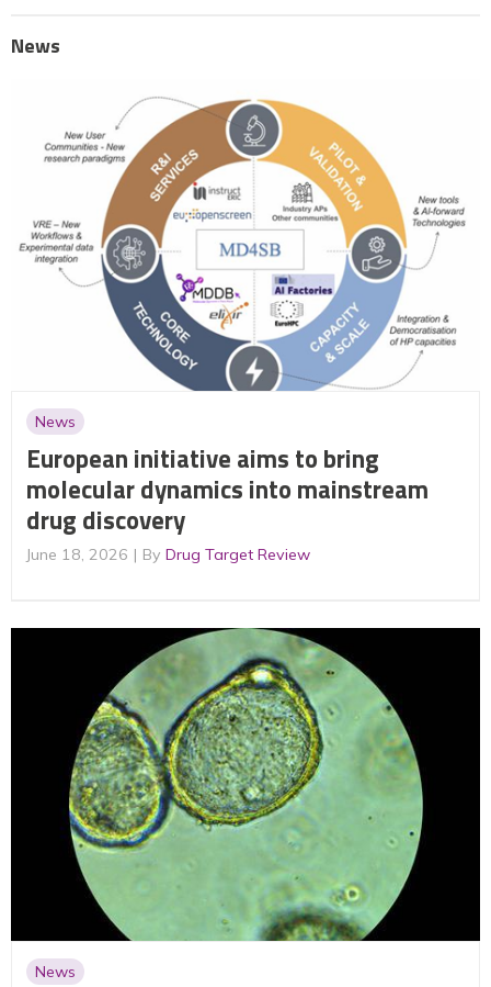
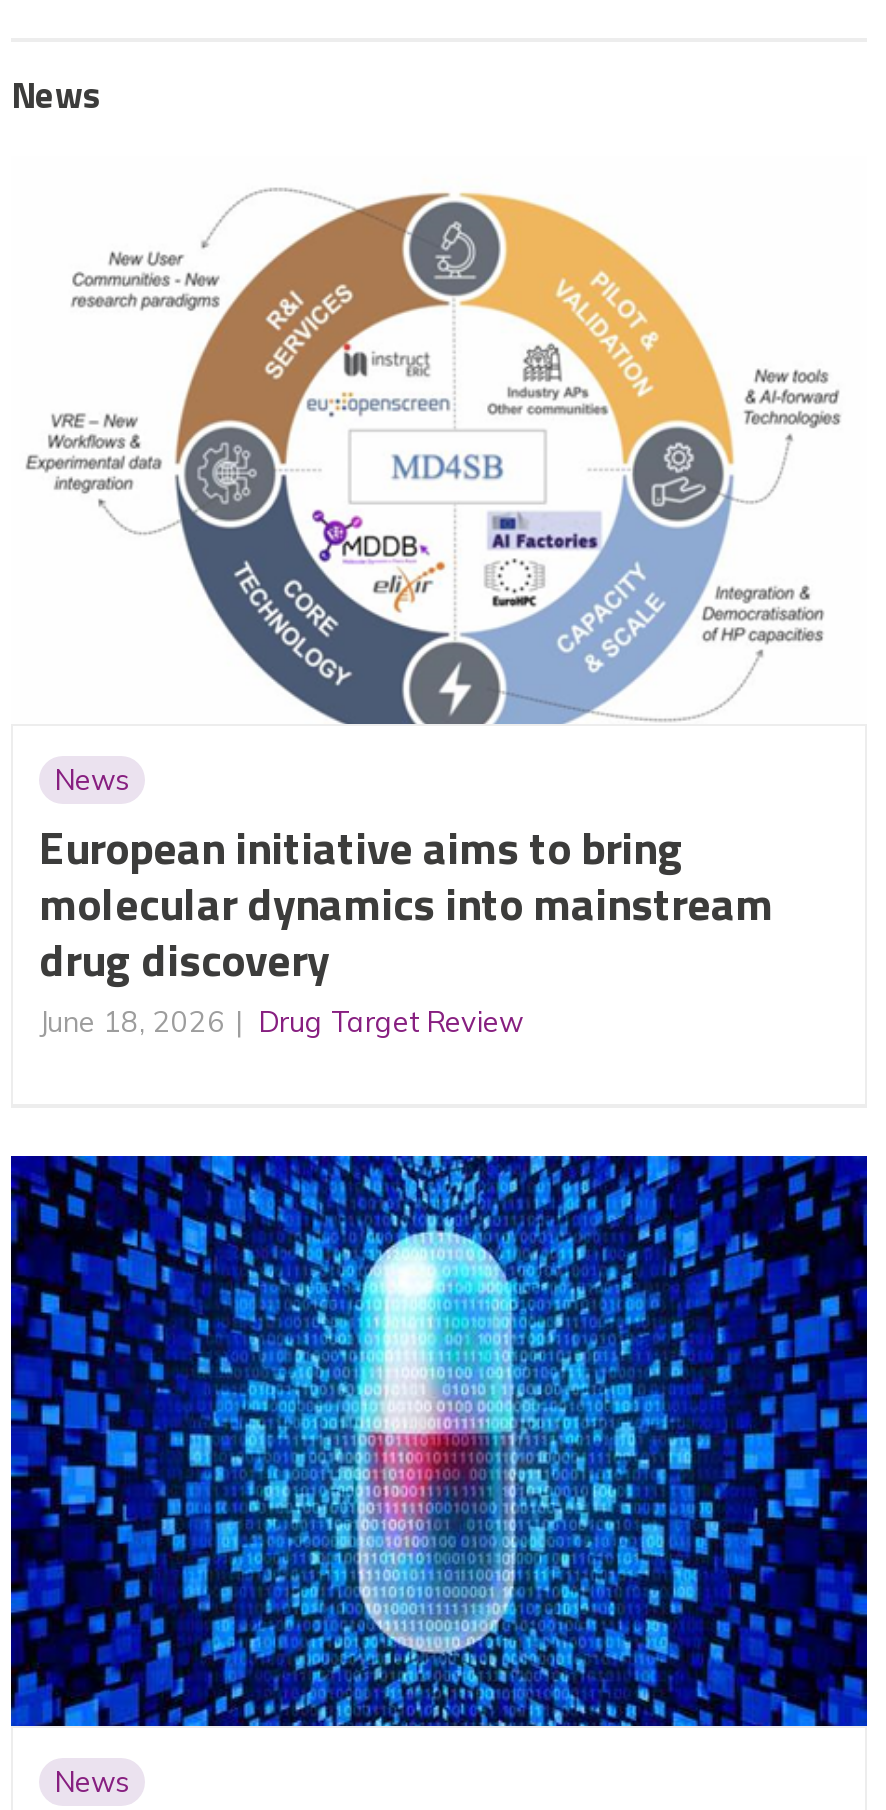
- By Drug Target Review
+ Drug Target Review

- [image]
+ [image]
